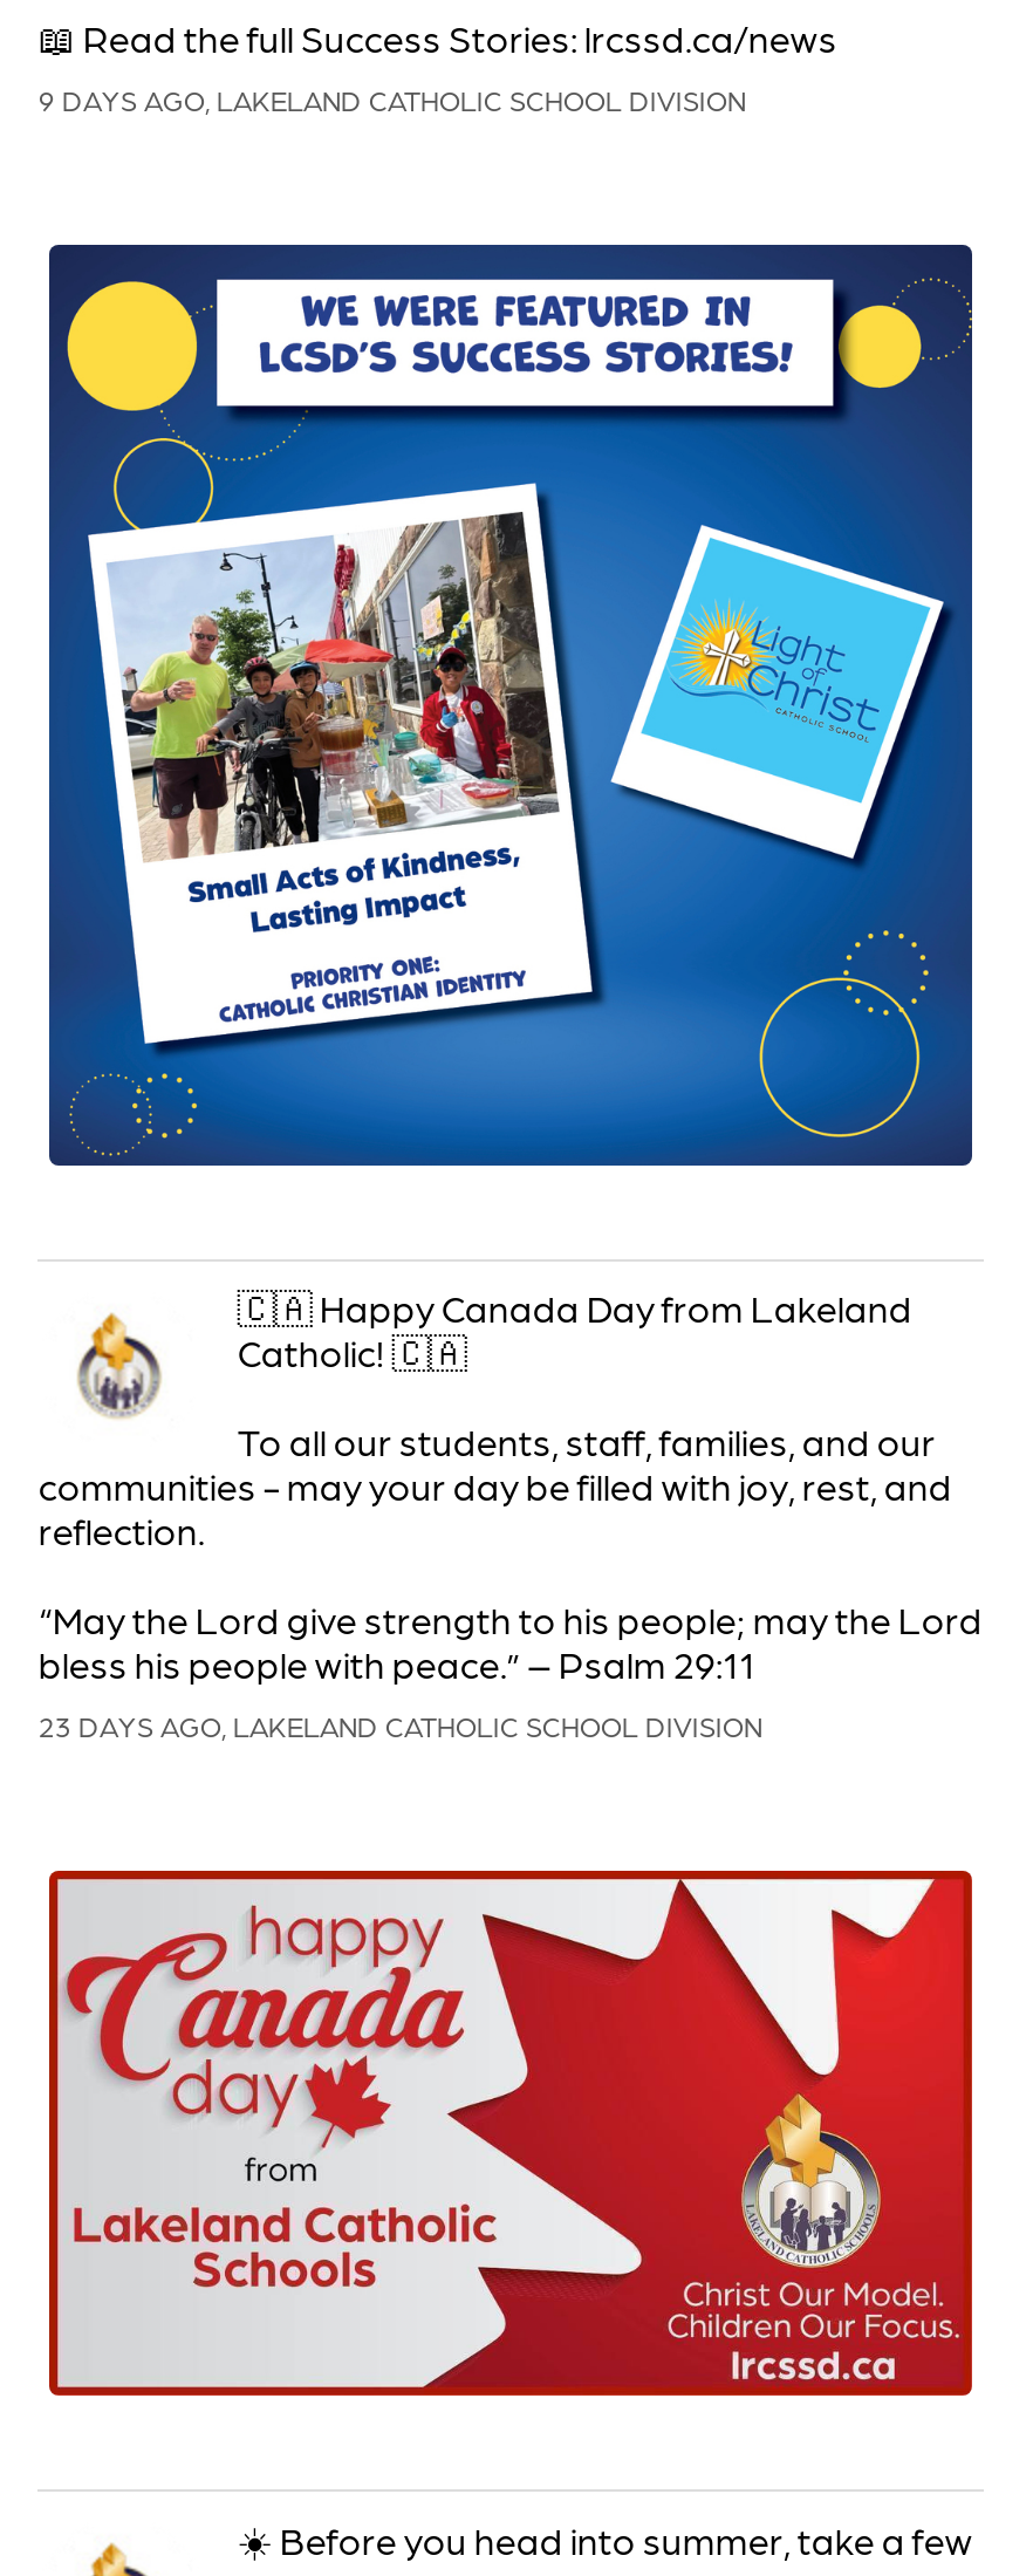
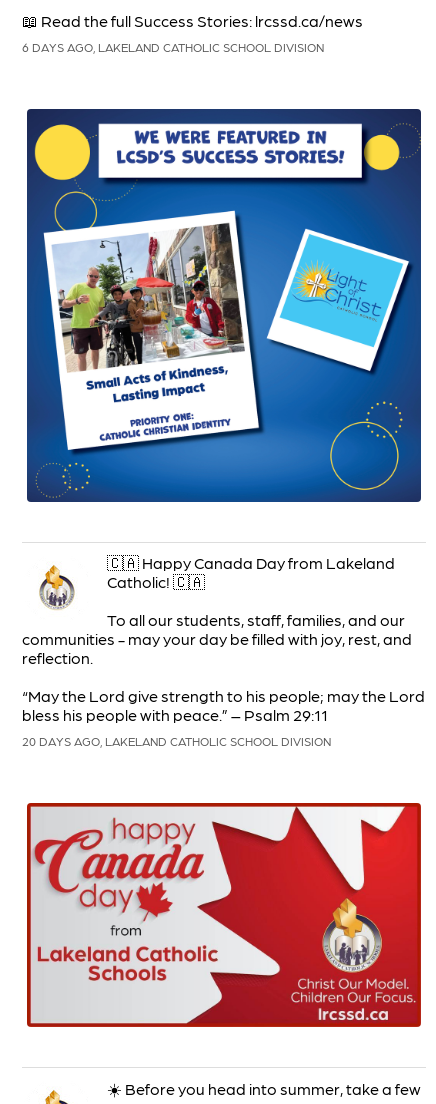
- 9 DAYS AGO, LAKELAND CATHOLIC SCHOOL DIVISION
+ 6 DAYS AGO, LAKELAND CATHOLIC SCHOOL DIVISION

- 23 DAYS AGO, LAKELAND CATHOLIC SCHOOL DIVISION
+ 20 DAYS AGO, LAKELAND CATHOLIC SCHOOL DIVISION
